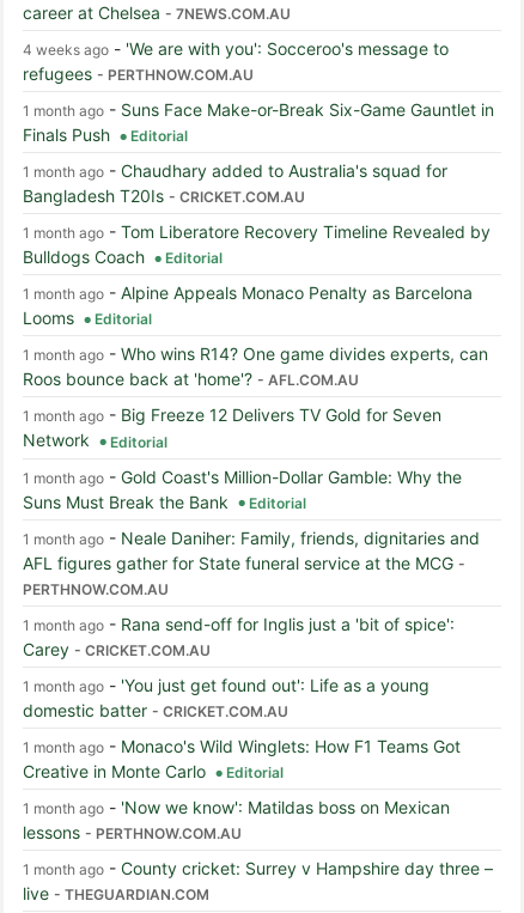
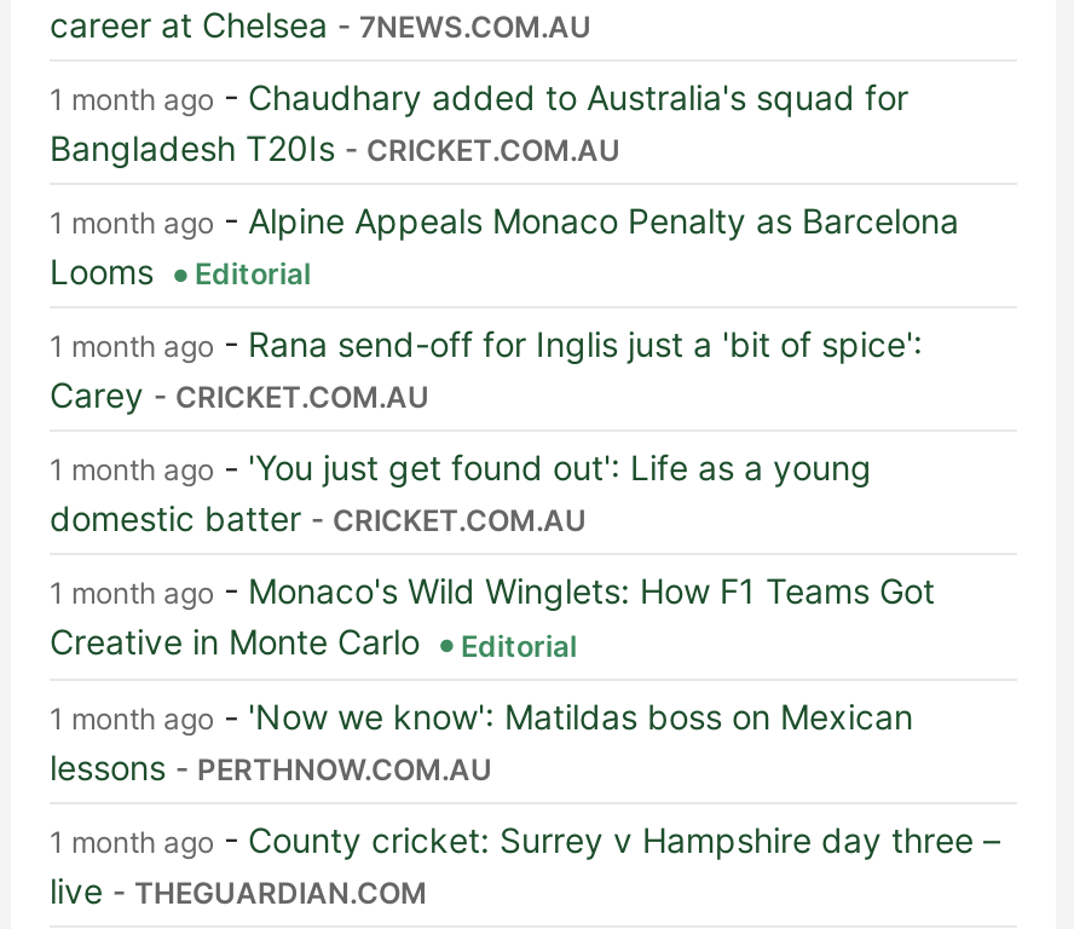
- 4 weeks ago - 'We are with you': Socceroo's message to
- refugees - PERTHNOW.COM.AU
- 1 month ago - Suns Face Make-or-Break Six-Game Gauntlet in
- Finals Push
- Editorial

- 1 month ago - Tom Liberatore Recovery Timeline Revealed by
- Bulldogs Coach
- Editorial

- 1 month ago - Who wins R14? One game divides experts, can
- Roos bounce back at 'home'? - AFL.COM.AU
- 1 month ago - Big Freeze 12 Delivers TV Gold for Seven
- Network
- Editorial
- 1 month ago - Gold Coast's Million-Dollar Gamble: Why the
- Suns Must Break the Bank
- Editorial
- 1 month ago - Neale Daniher: Family, friends, dignitaries and
- AFL figures gather for State funeral service at the MCG -
- PERTHNOW.COM.AU
